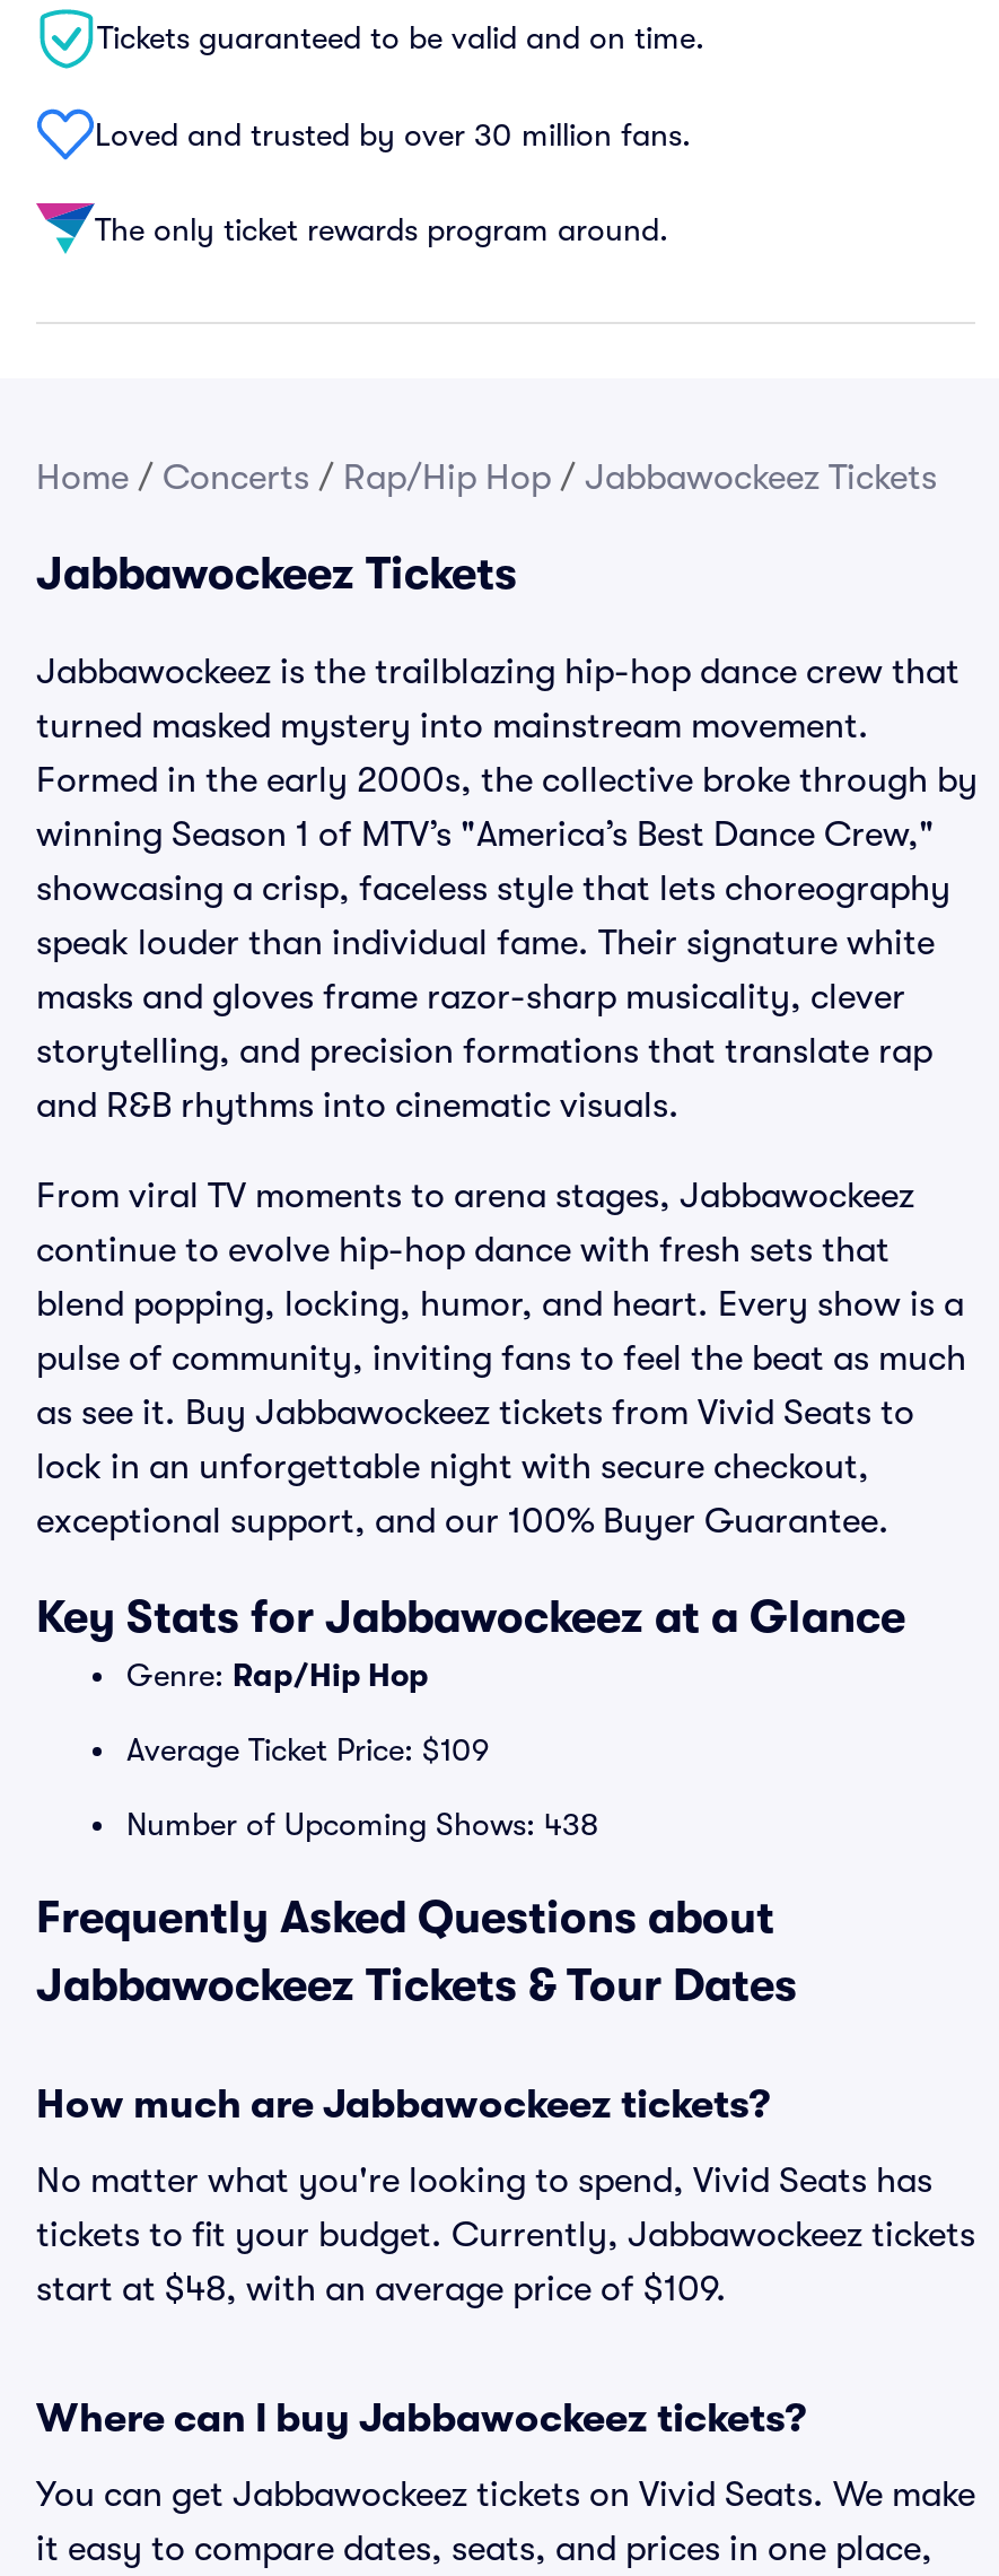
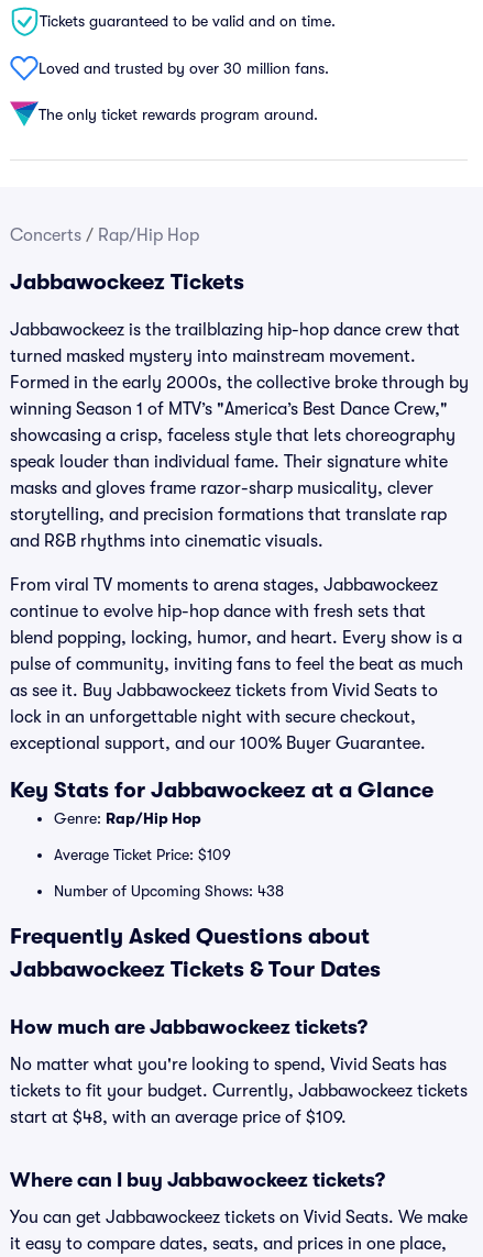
- Home / Concerts / Rap/Hip Hop / Jabbawockeez Tickets
+ Concerts / Rap/Hip Hop
